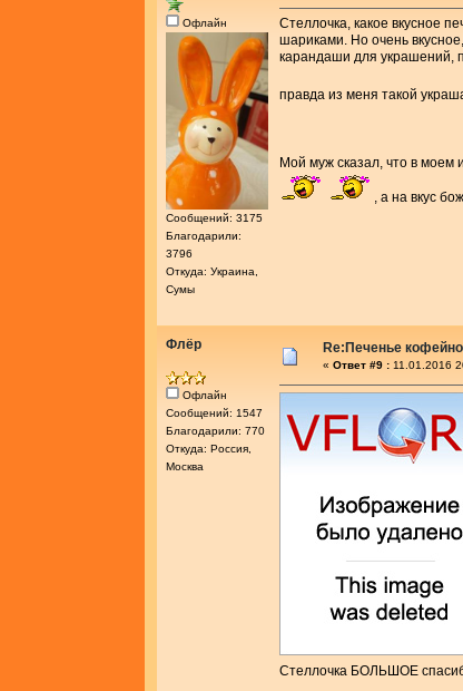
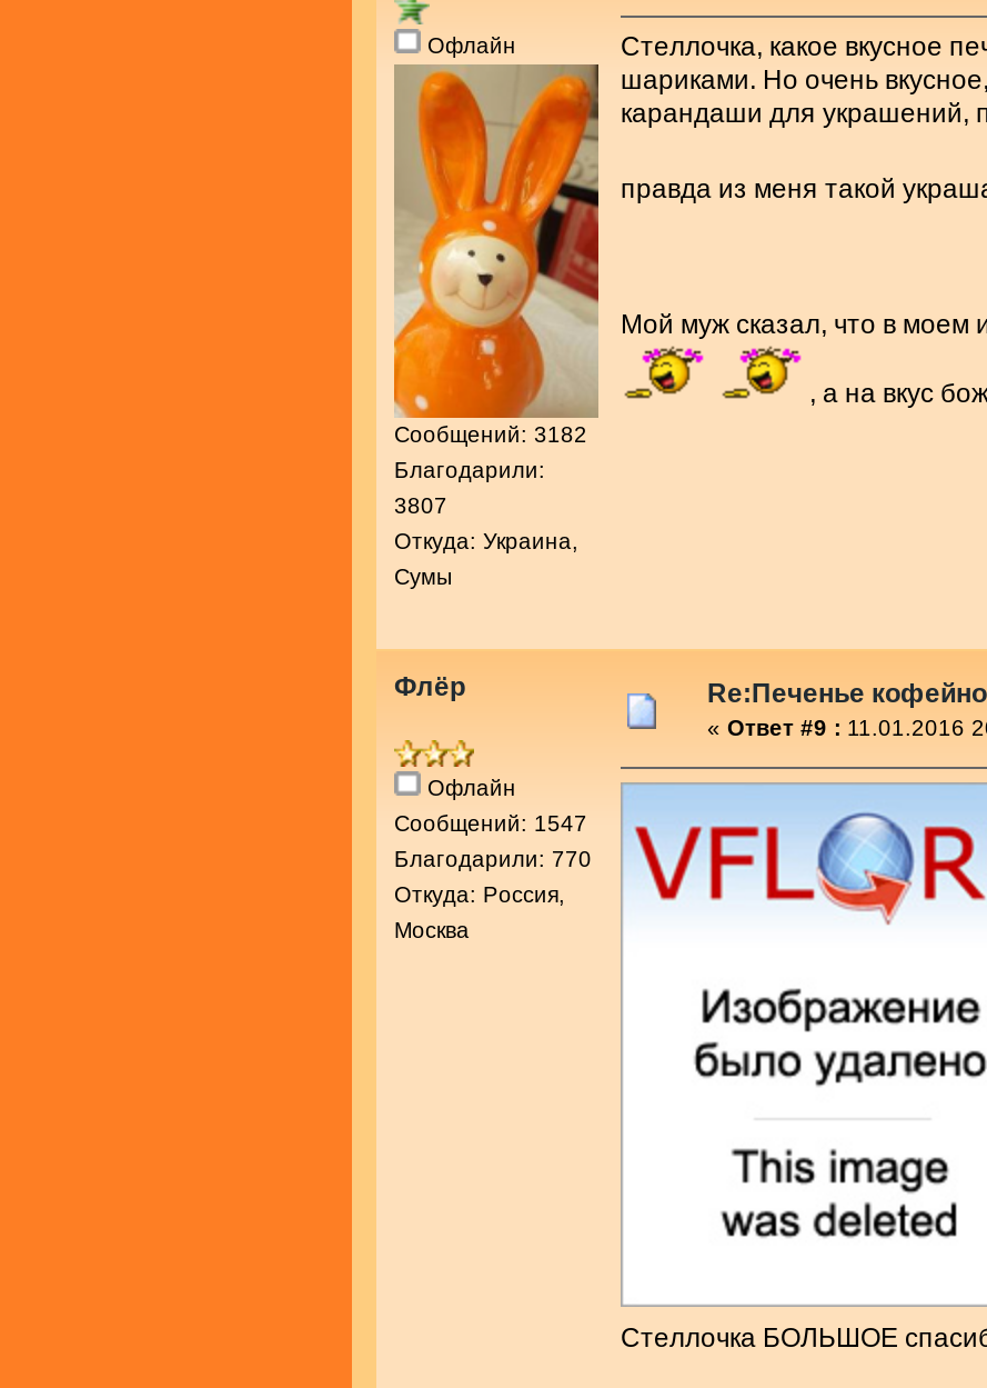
- Сообщений: 3175
+ Сообщений: 3182

- 3796
+ 3807
